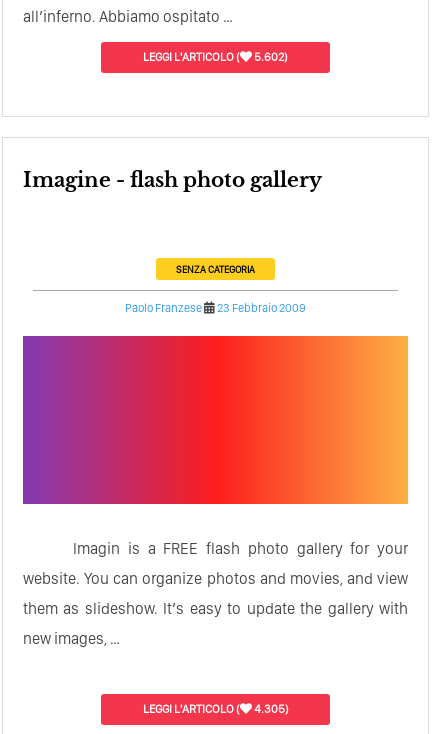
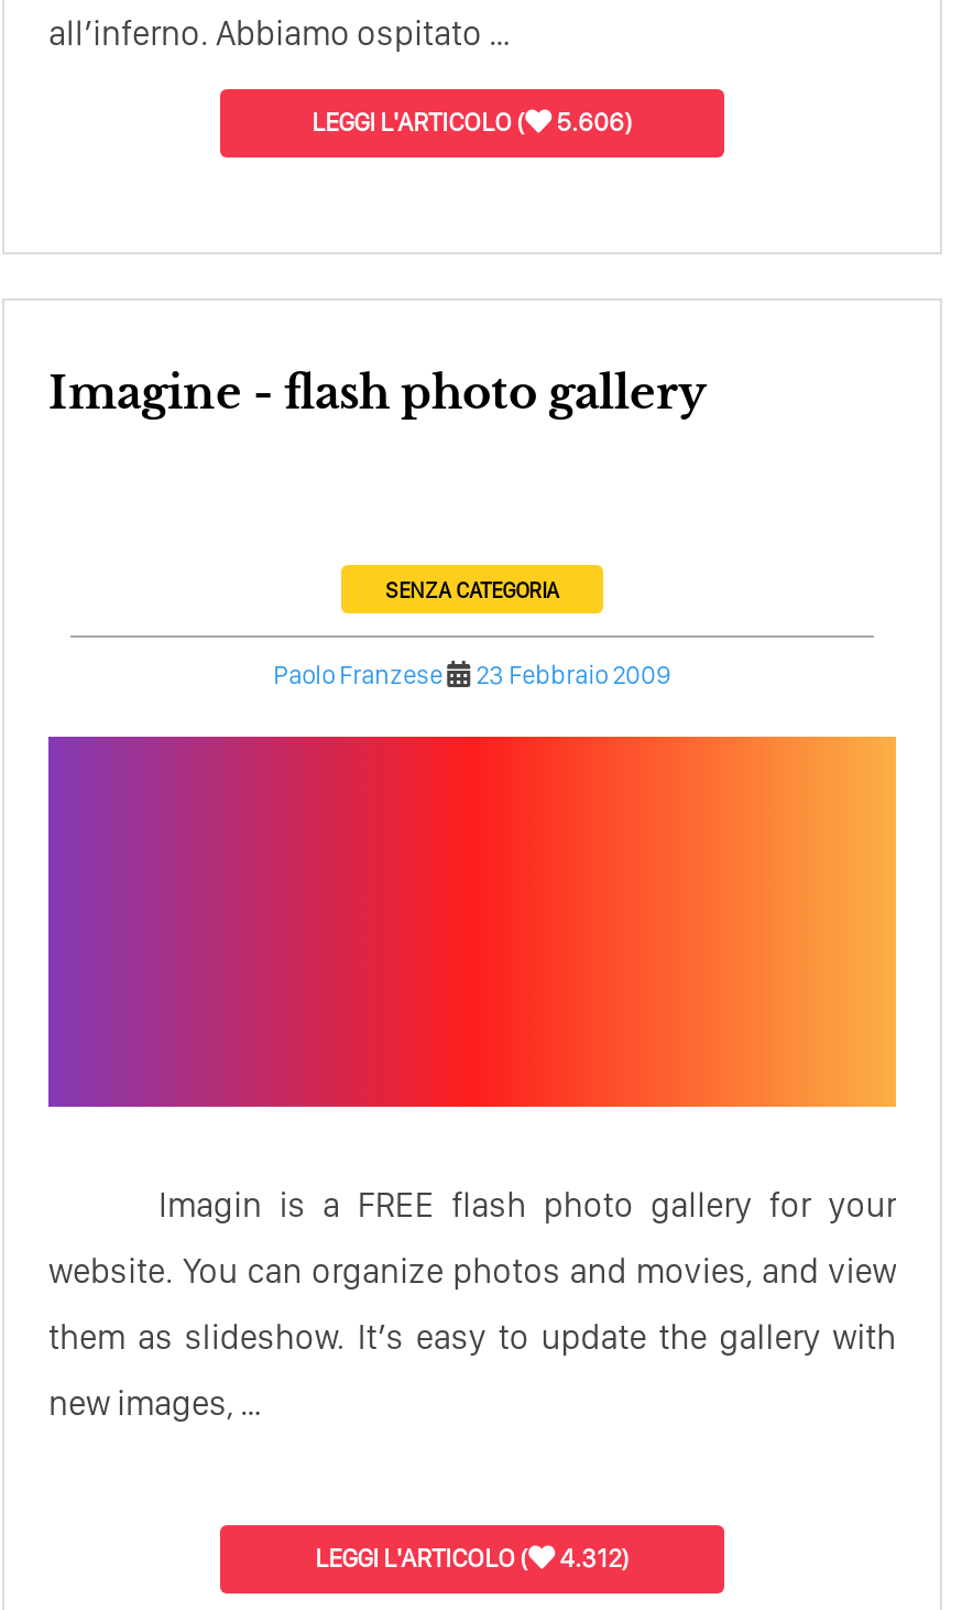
- LEGGI L'ARTICOLO ( 5.602)
+ LEGGI L'ARTICOLO ( 5.606)

- LEGGI L'ARTICOLO ( 4.305)
+ LEGGI L'ARTICOLO ( 4.312)
